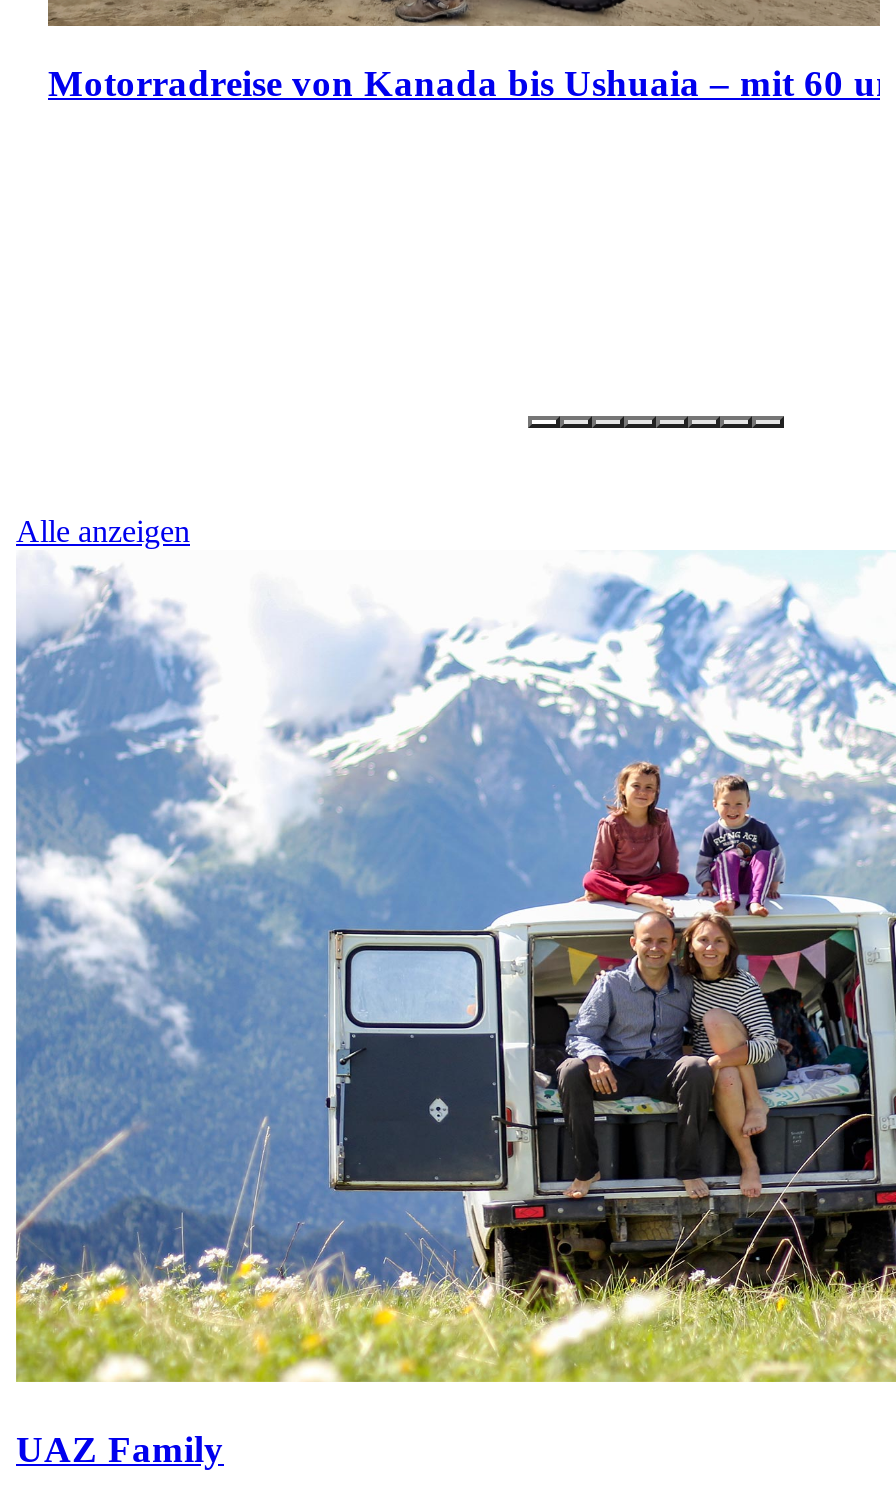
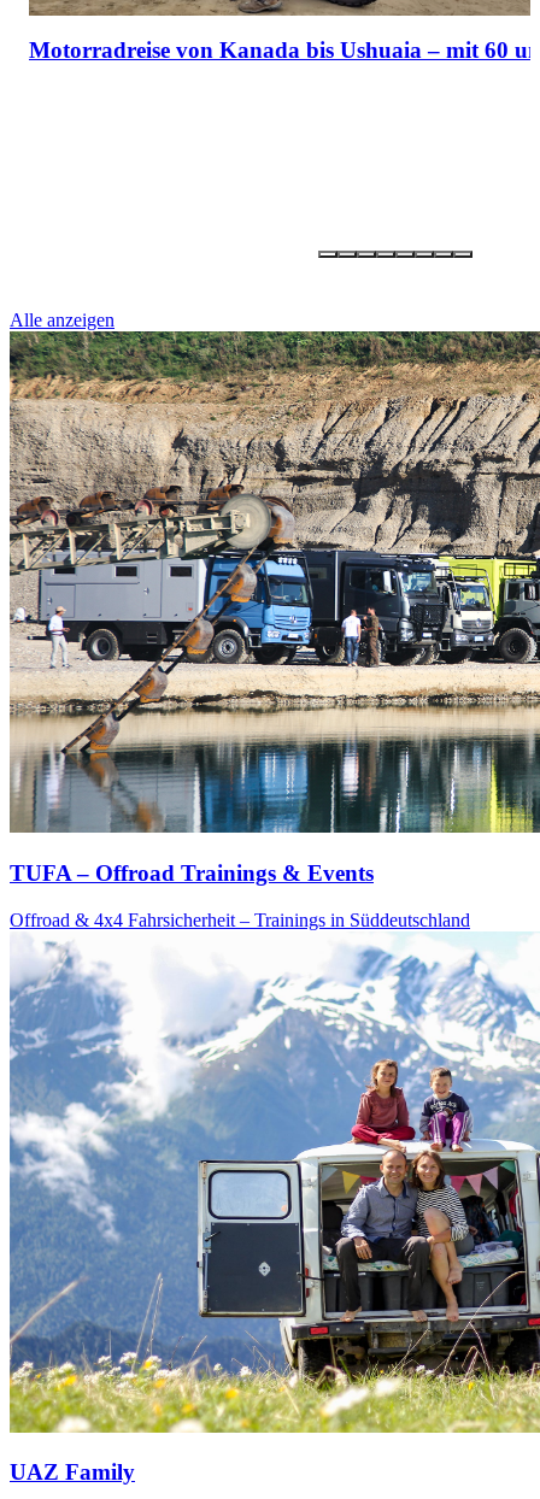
+ [image]
+ TUFA – Offroad Trainings & Events
+ Offroad & 4x4 Fahrsicherheit – Trainings in Süddeutschland
